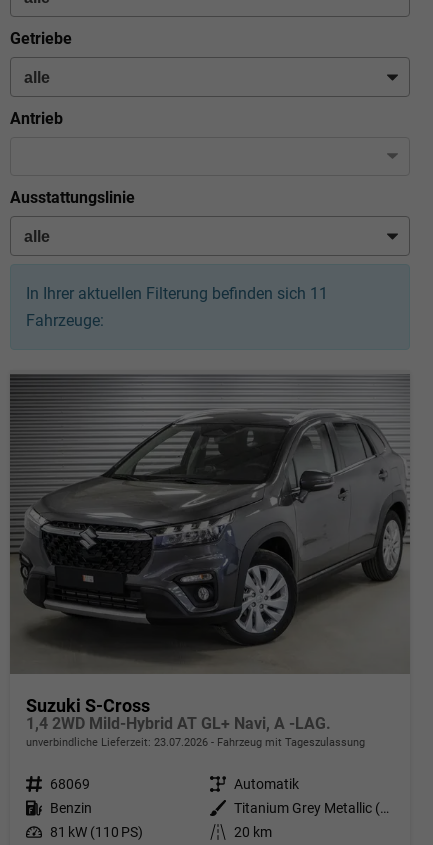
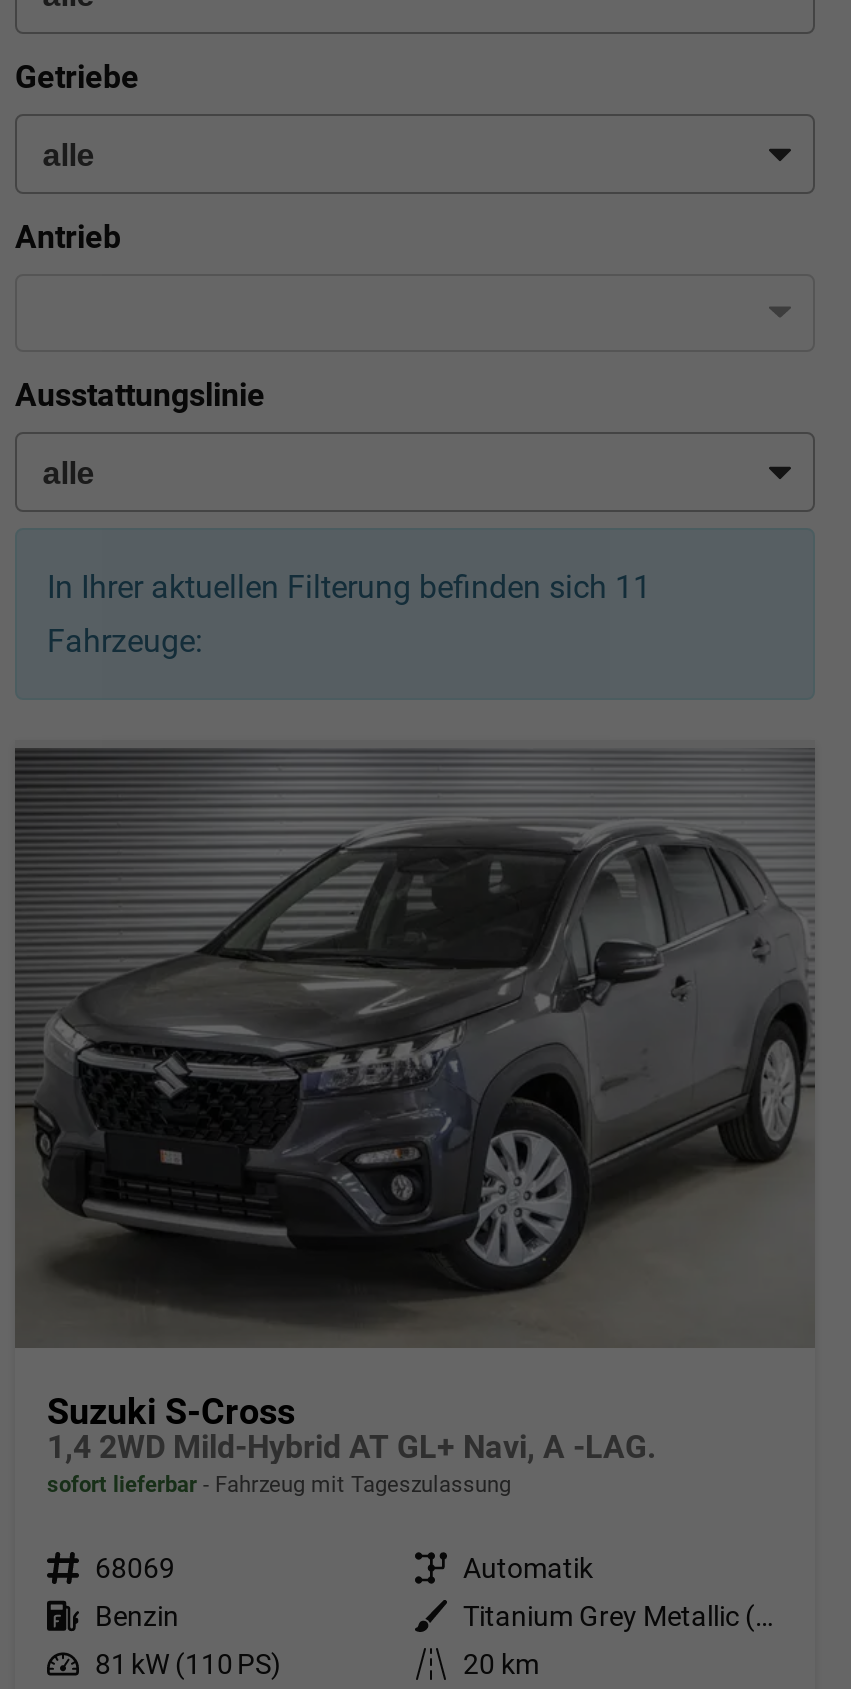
- unverbindliche Lieferzeit: 23.07.2026 Fahrzeug mit Tageszulassung
+ sofort lieferbar Fahrzeug mit Tageszulassung
